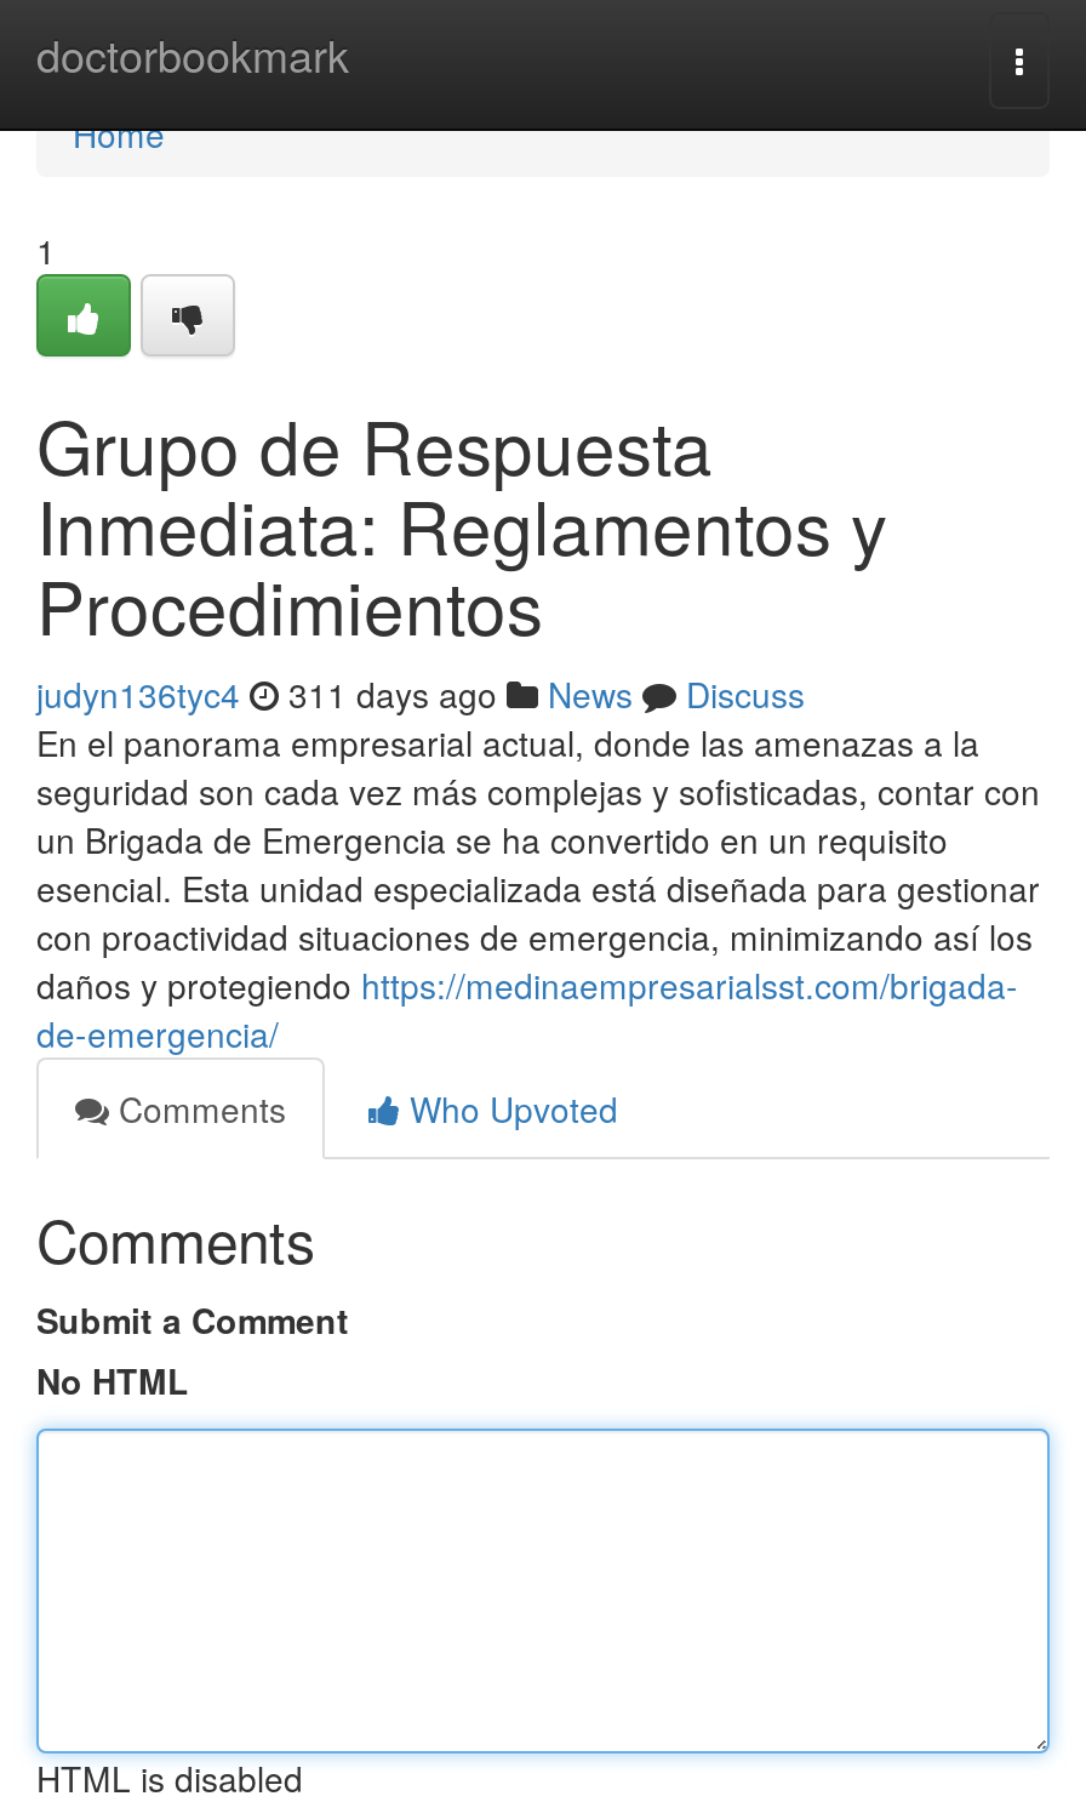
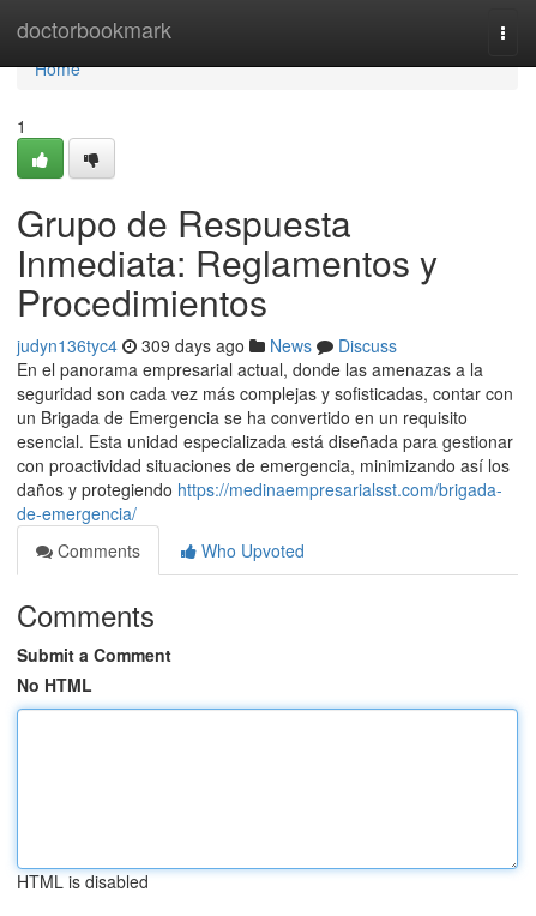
- judyn136tyc4 311 days ago News Discuss
+ judyn136tyc4 309 days ago News Discuss
